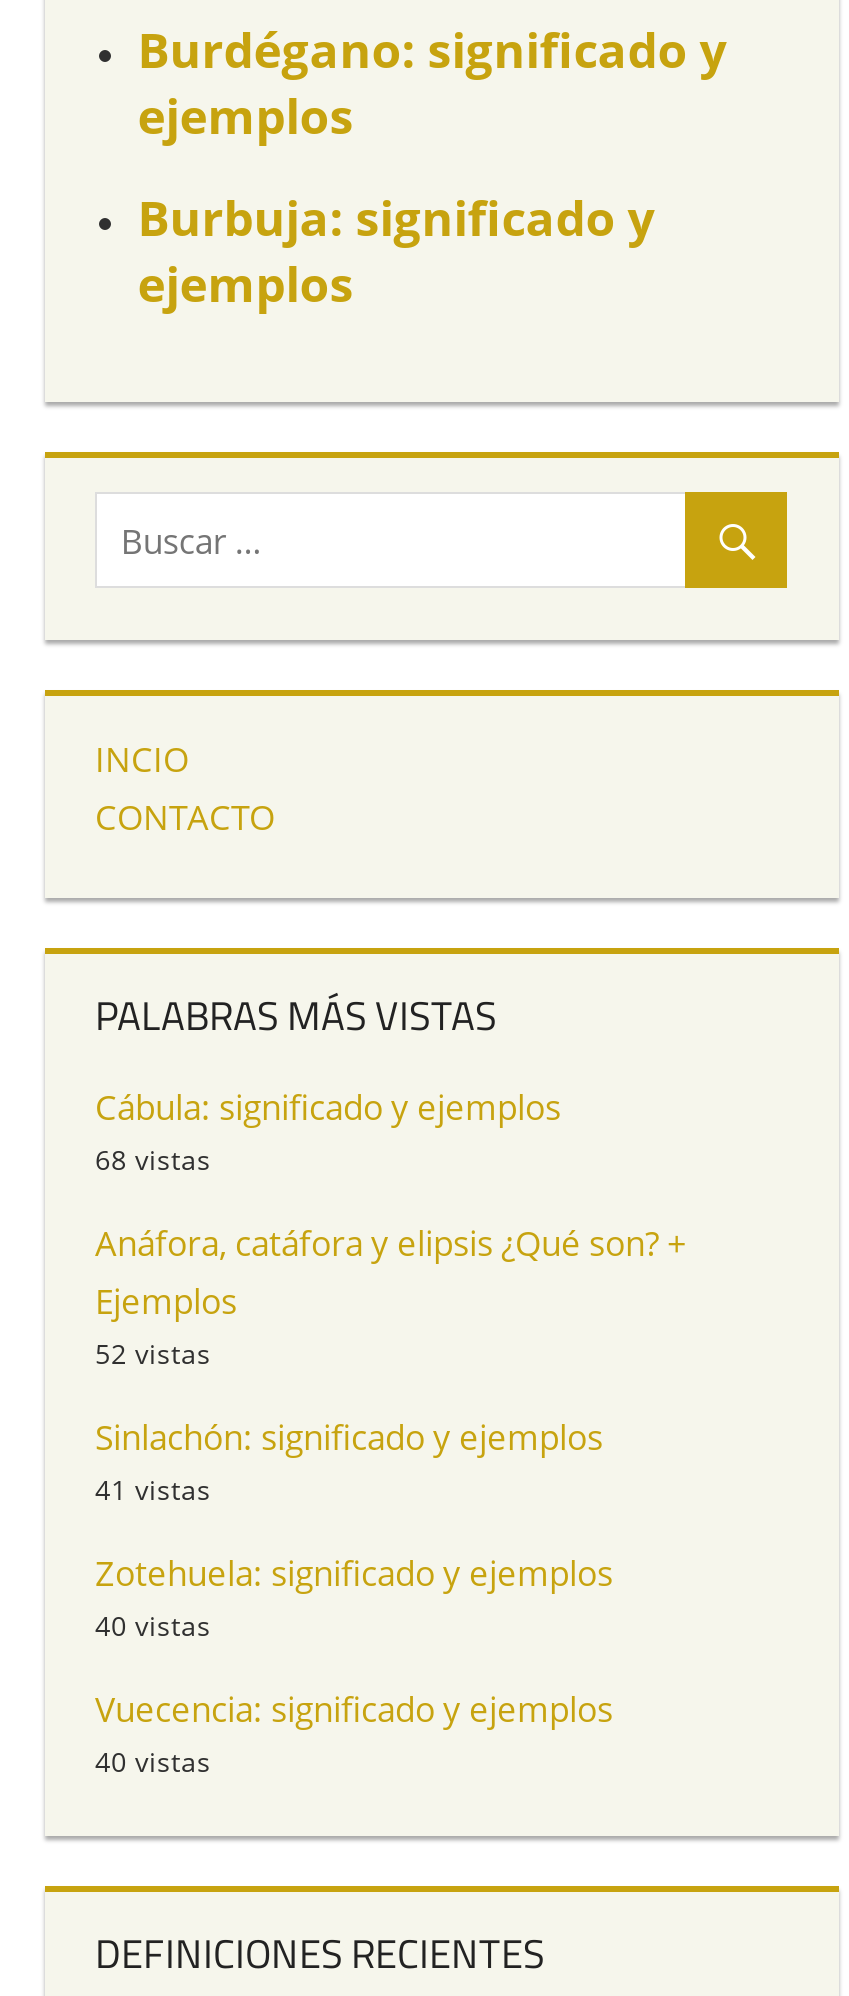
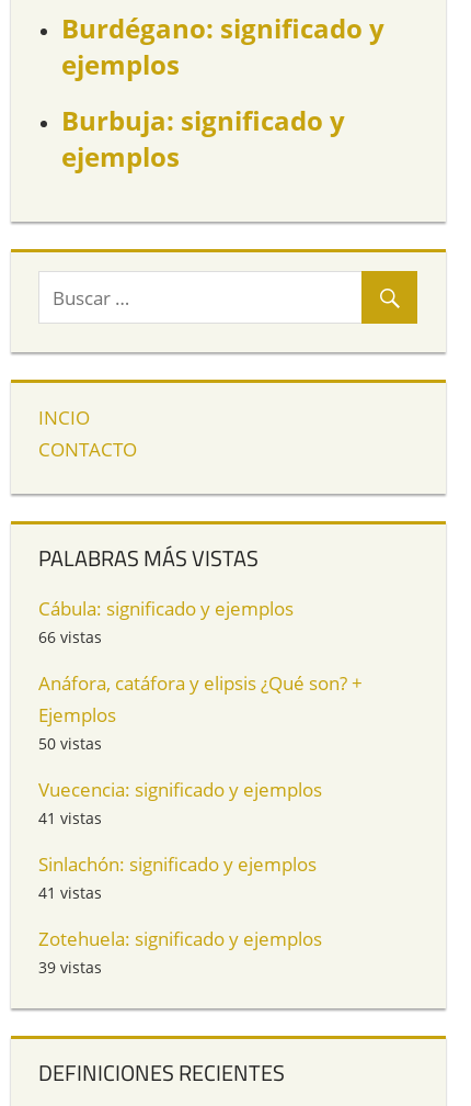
- 68 vistas
+ 66 vistas

- 52 vistas
+ 50 vistas
+ 41 vistas

moved down: Sinlachón: significado y ejemplos | 41 vistas | Zotehuela: significado y ejemplos

- 40 vistas
- 40 vistas
+ 39 vistas

moved up: Vuecencia: significado y ejemplos
